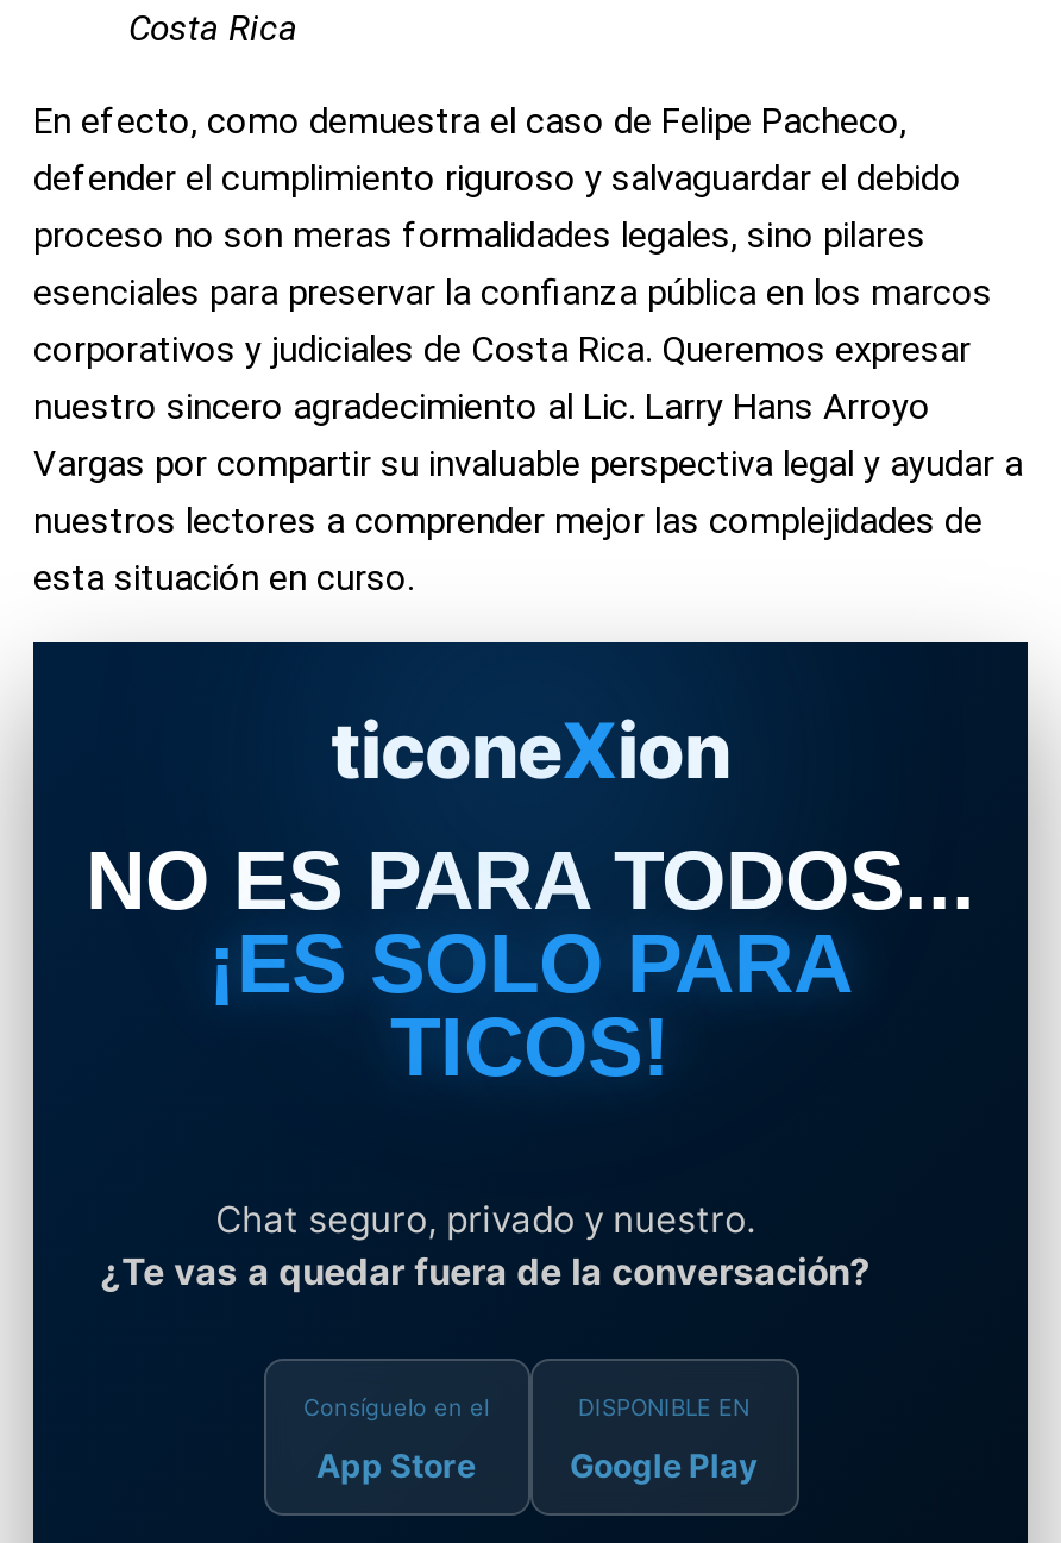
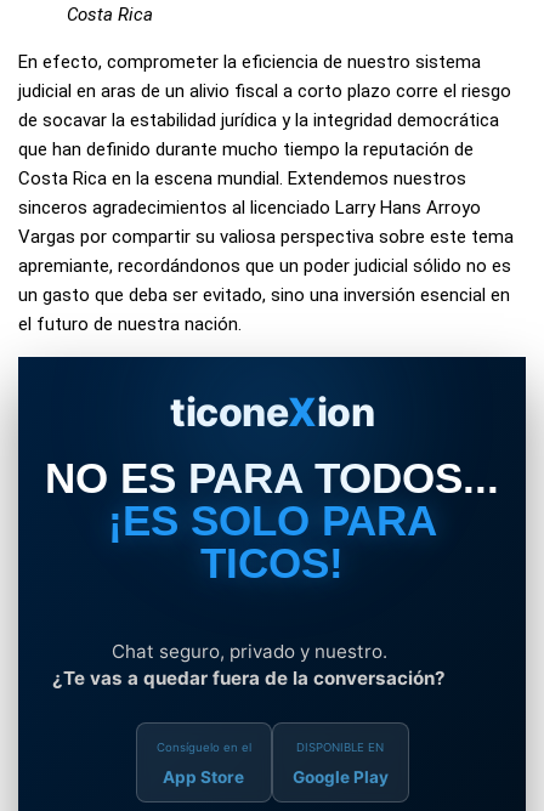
- En efecto, como demuestra el caso de Felipe Pacheco,
- defender el cumplimiento riguroso y salvaguardar el debido
- proceso no son meras formalidades legales, sino pilares
- esenciales para preservar la confianza pública en los marcos
- corporativos y judiciales de Costa Rica. Queremos expresar
- nuestro sincero agradecimiento al Lic. Larry Hans Arroyo
- Vargas por compartir su invaluable perspectiva legal y ayudar a
- nuestros lectores a comprender mejor las complejidades de
- esta situación en curso.
+ En efecto, comprometer la eficiencia de nuestro sistema
+ judicial en aras de un alivio fiscal a corto plazo corre el riesgo
+ de socavar la estabilidad jurídica y la integridad democrática
+ que han definido durante mucho tiempo la reputación de
+ Costa Rica en la escena mundial. Extendemos nuestros
+ sinceros agradecimientos al licenciado Larry Hans Arroyo
+ Vargas por compartir su valiosa perspectiva sobre este tema
+ apremiante, recordándonos que un poder judicial sólido no es
+ un gasto que deba ser evitado, sino una inversión esencial en
+ el futuro de nuestra nación.
